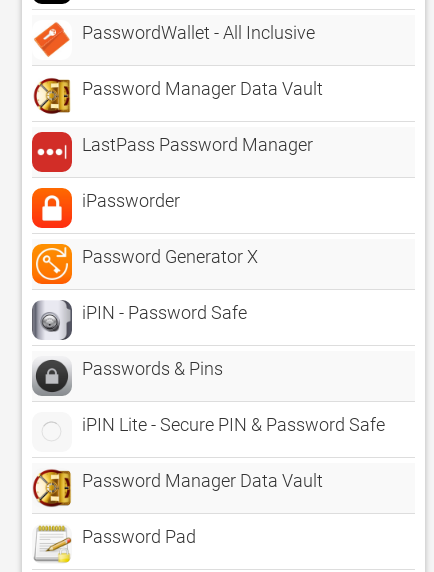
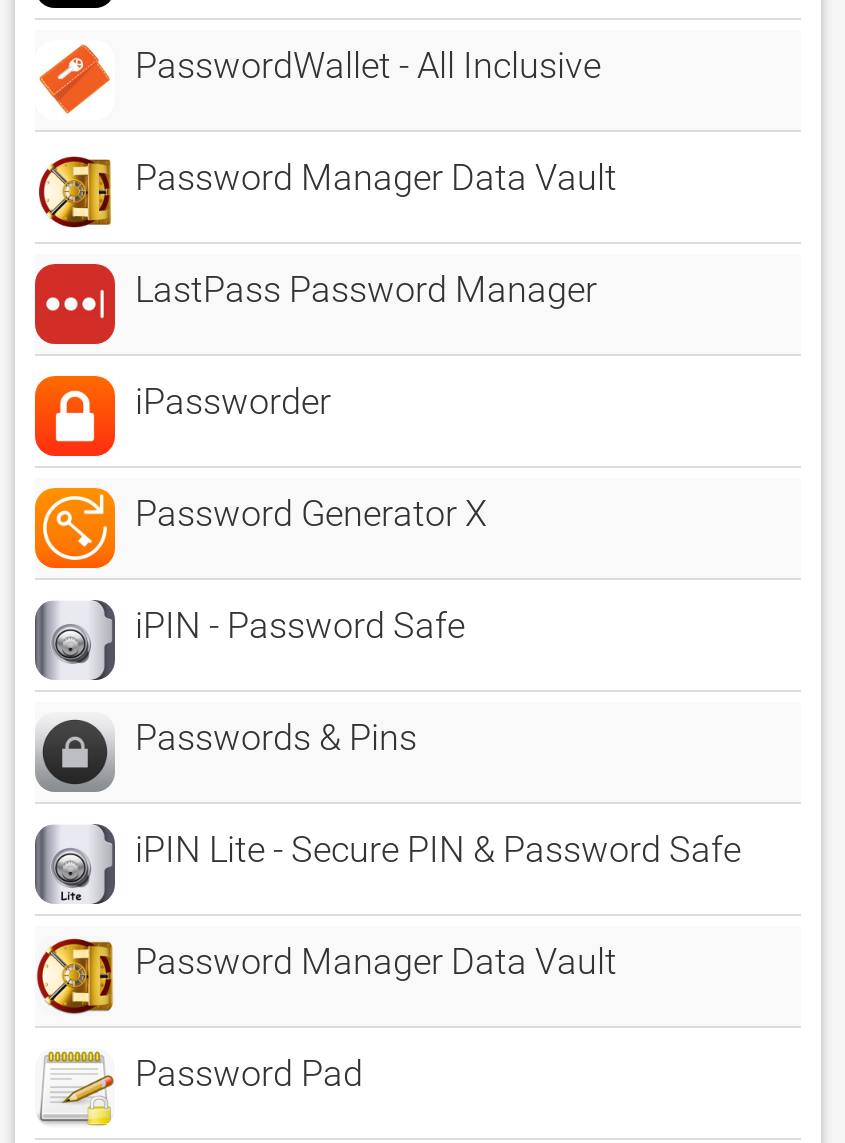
+ [image]
